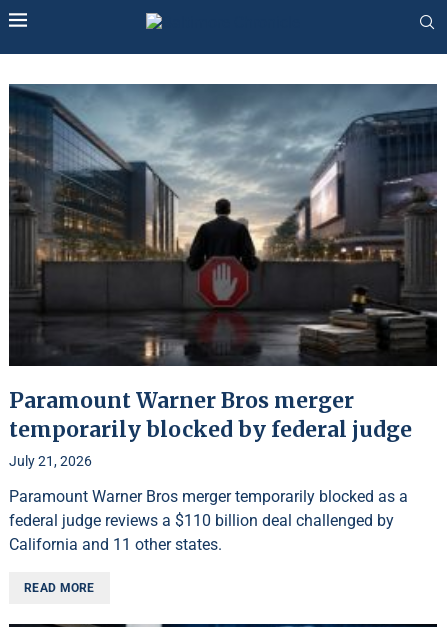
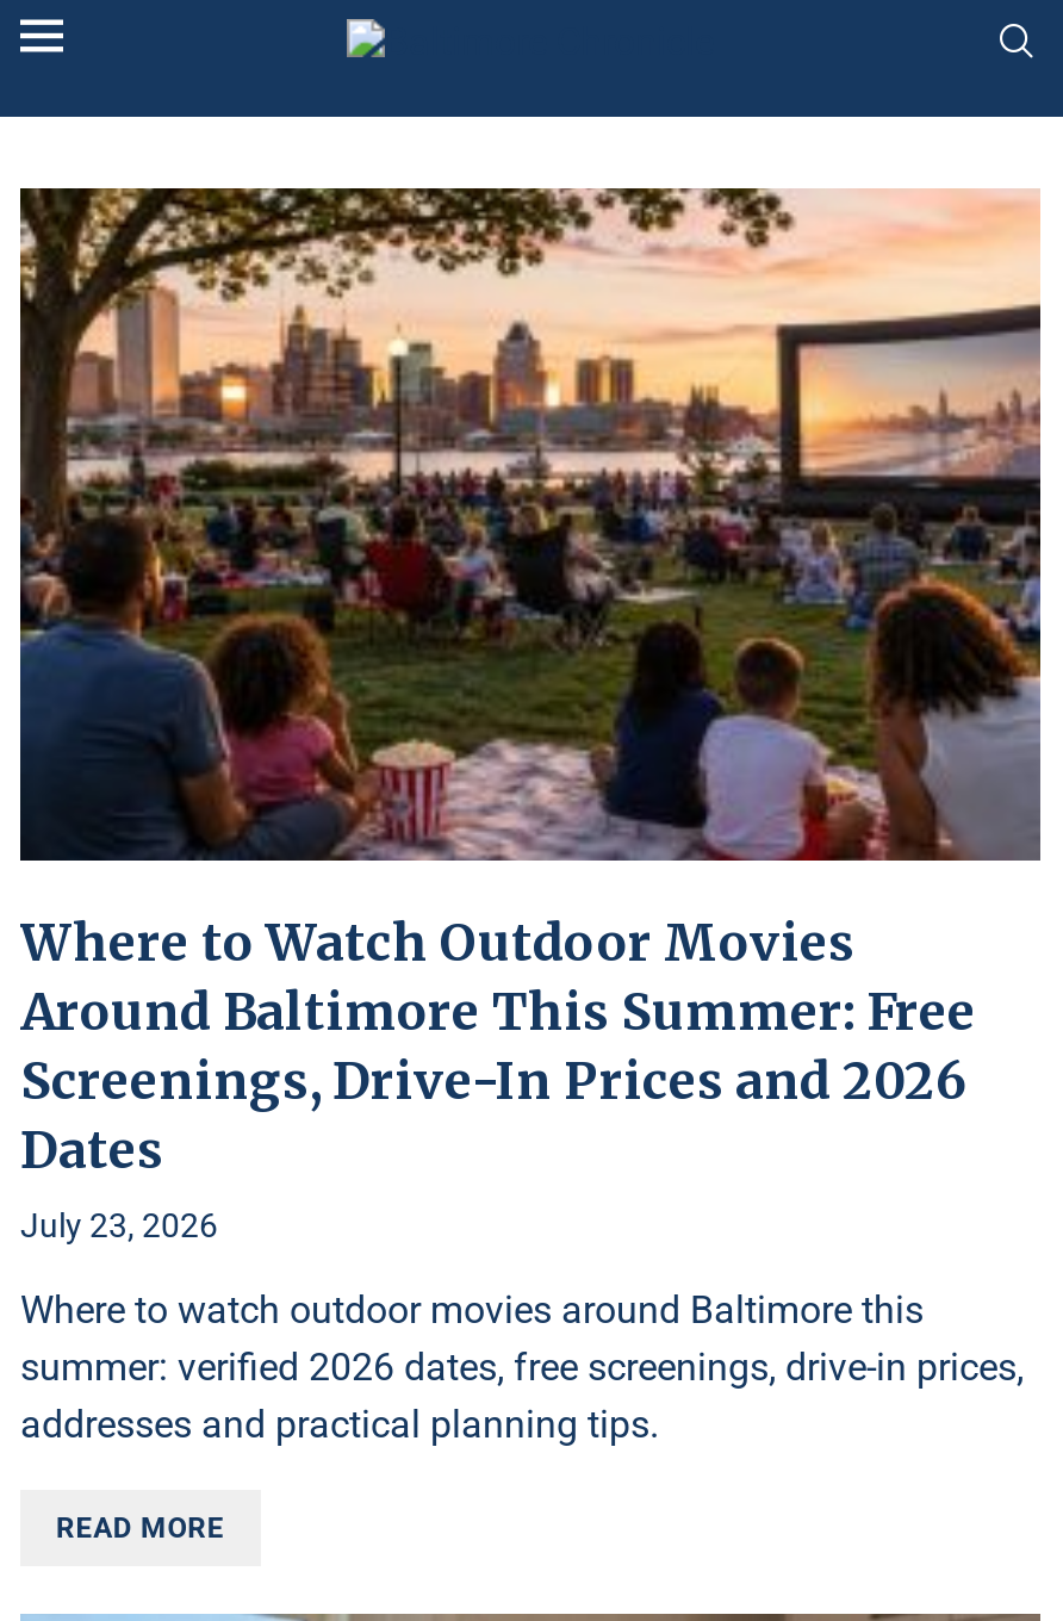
- [image]
- Paramount Warner Bros merger
- temporarily blocked by federal judge
- July 21, 2026
+ [image]
+ Where to Watch Outdoor Movies
+ Around Baltimore This Summer: Free
+ Screenings, Drive-In Prices and 2026
+ Dates
+ July 23, 2026

- Paramount Warner Bros merger temporarily blocked as a
- federal judge reviews a $110 billion deal challenged by
- California and 11 other states.
+ Where to watch outdoor movies around Baltimore this
+ summer: verified 2026 dates, free screenings, drive-in prices,
+ addresses and practical planning tips.
